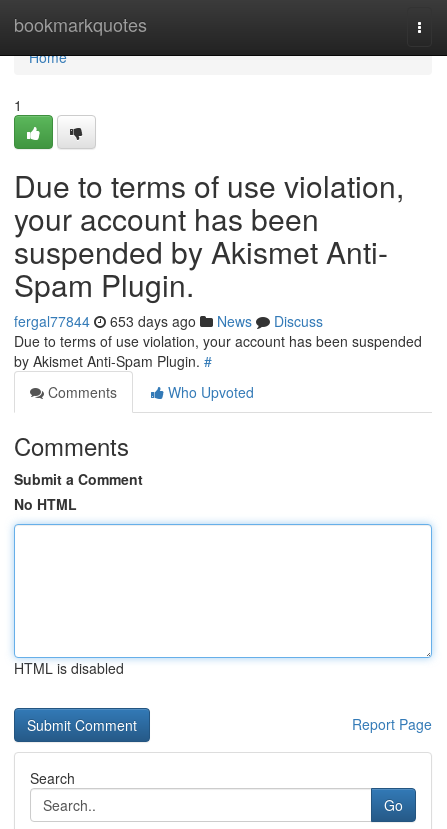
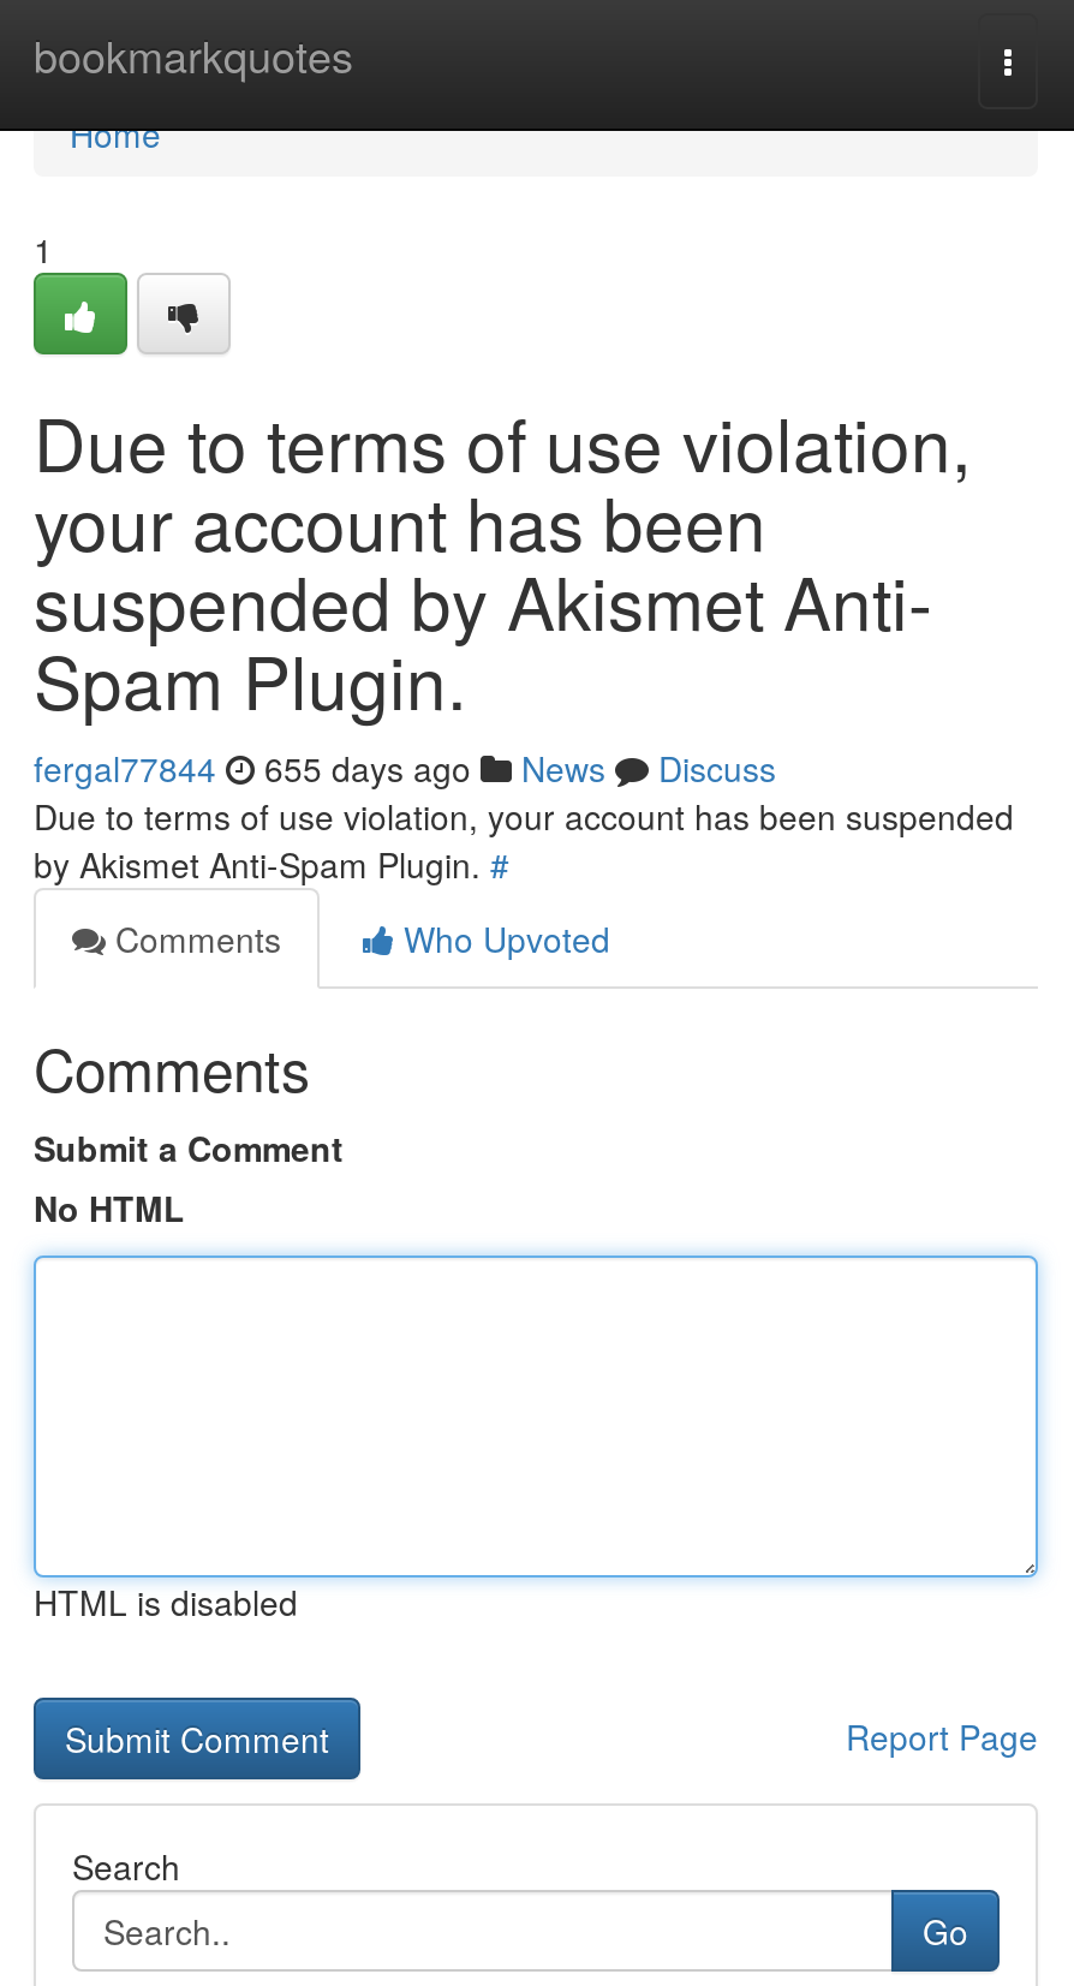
- fergal77844 653 days ago News Discuss
+ fergal77844 655 days ago News Discuss
